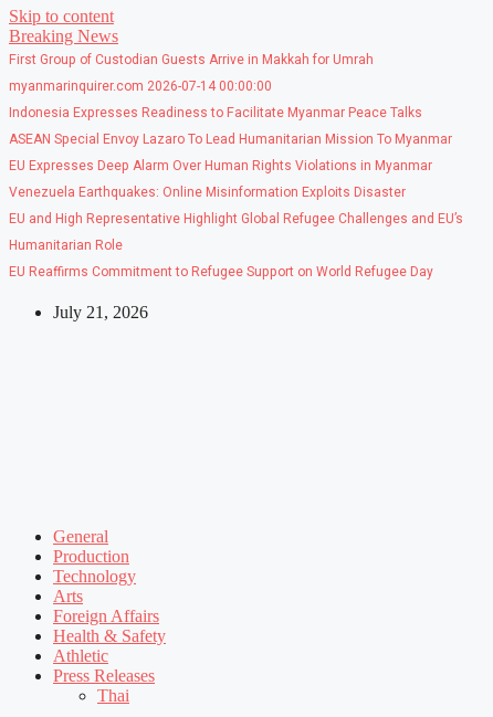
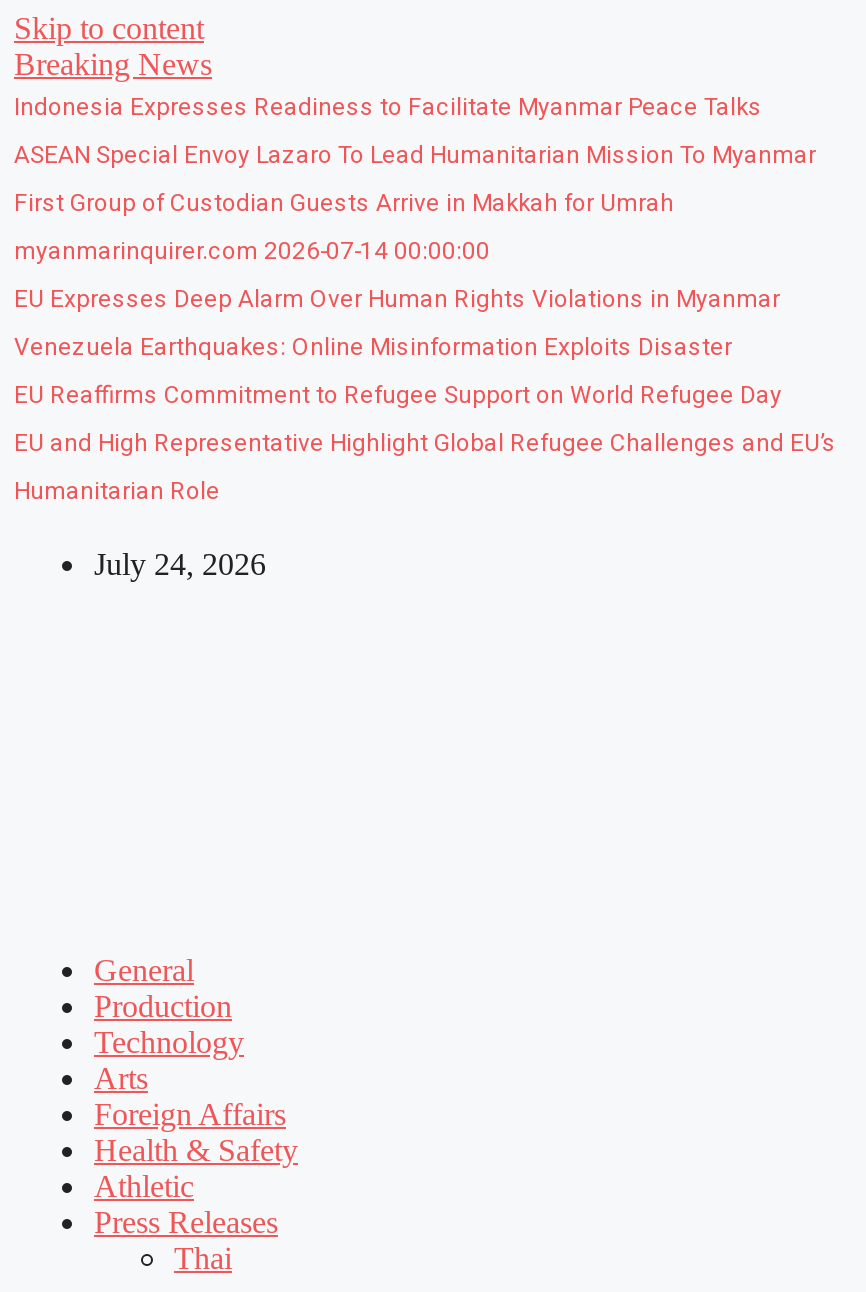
moved down: First Group of Custodian Guests Arrive in Makkah for Umrah | myanmarinquirer.com 2026-07-14 00:00:00

moved up: Indonesia Expresses Readiness to Facilitate Myanmar Peace Talks | ASEAN Special Envoy Lazaro To Lead Humanitarian Mission To Myanmar

moved down: EU and High Representative Highlight Global Refugee Challenges and EU’s | Humanitarian Role

moved up: EU Reaffirms Commitment to Refugee Support on World Refugee Day

- July 21, 2026
+ July 24, 2026
